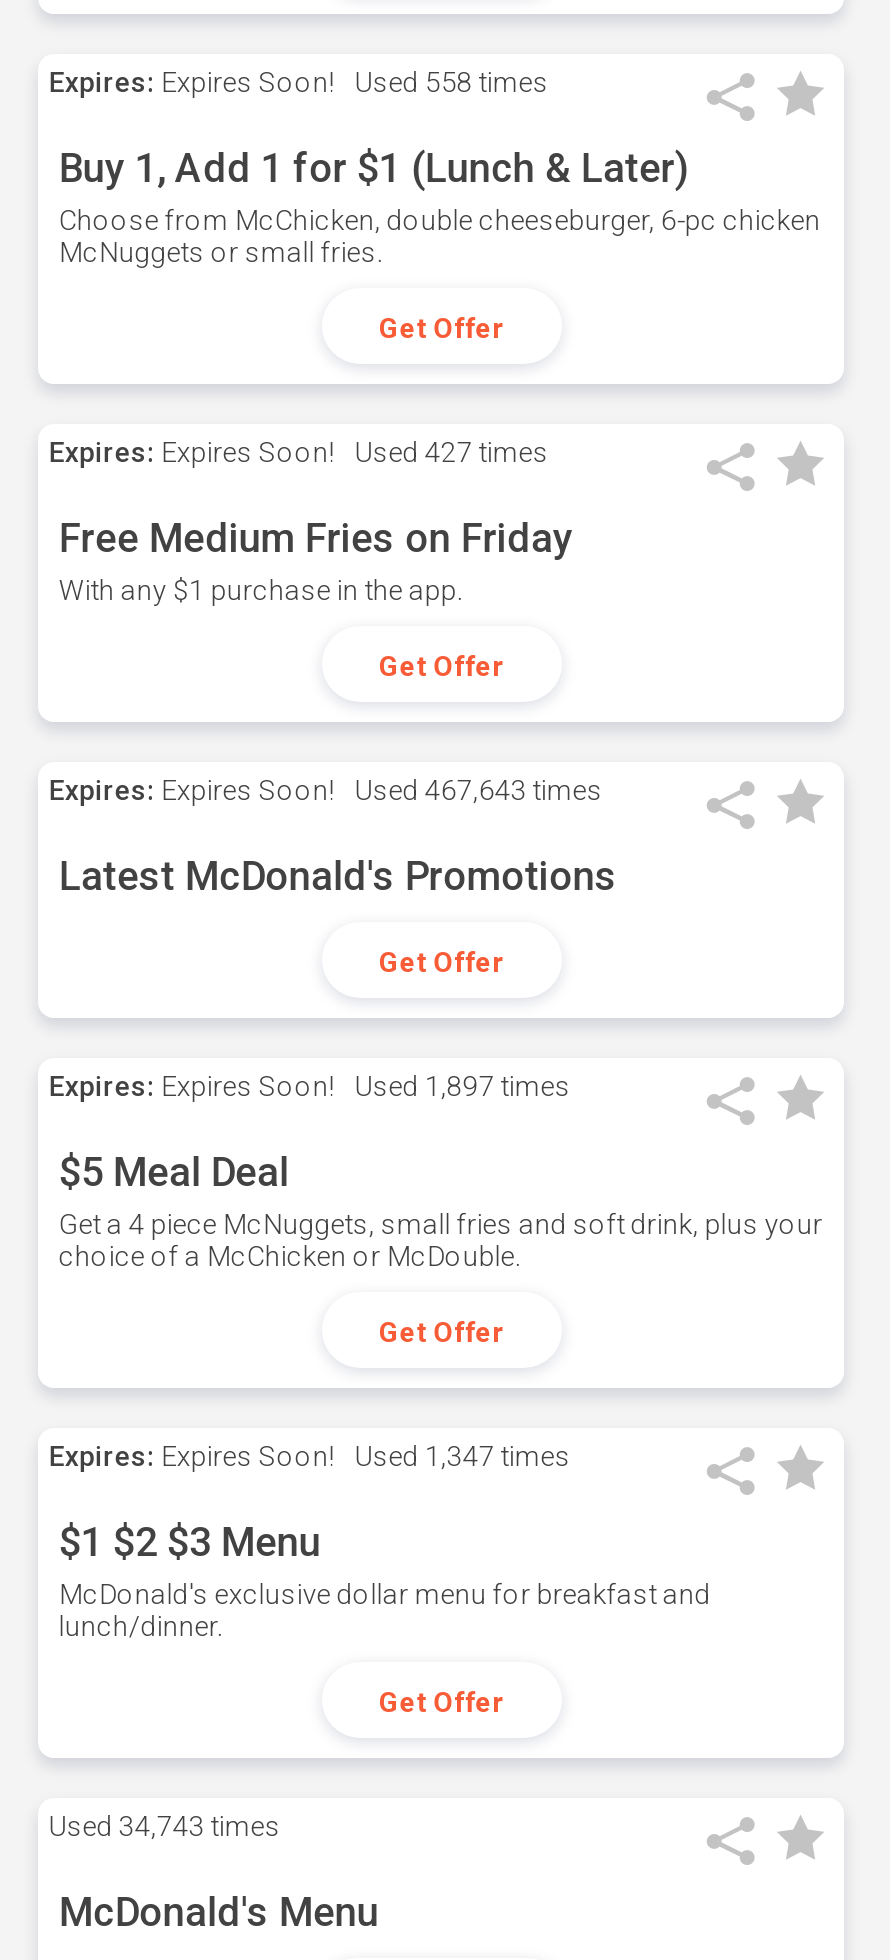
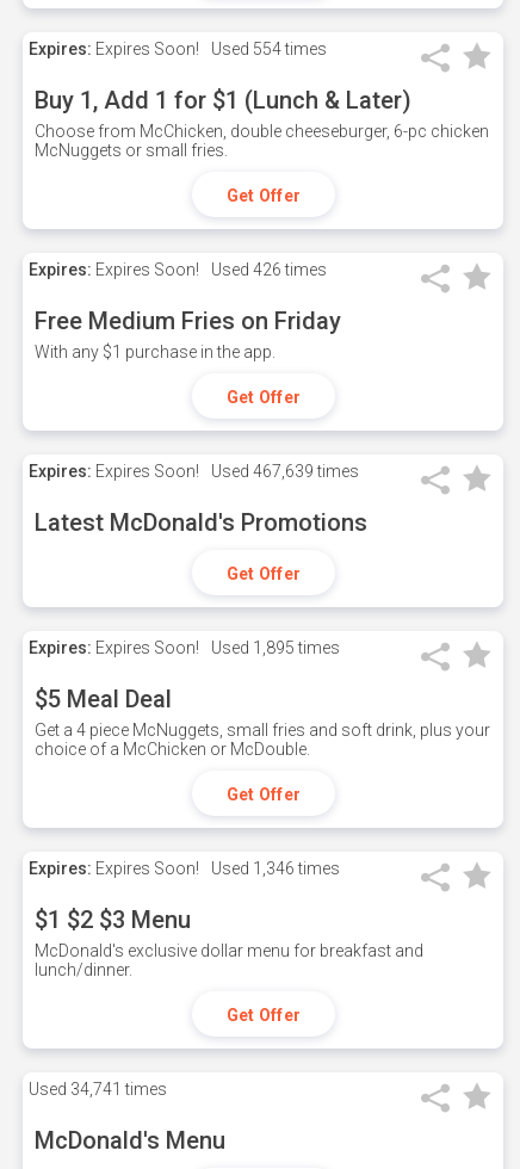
- Expires: Expires Soon! Used 558 times
+ Expires: Expires Soon! Used 554 times

- Expires: Expires Soon! Used 427 times
+ Expires: Expires Soon! Used 426 times

- Expires: Expires Soon! Used 467,643 times
+ Expires: Expires Soon! Used 467,639 times

- Expires: Expires Soon! Used 1,897 times
+ Expires: Expires Soon! Used 1,895 times

- Expires: Expires Soon! Used 1,347 times
+ Expires: Expires Soon! Used 1,346 times

- Used 34,743 times
+ Used 34,741 times
